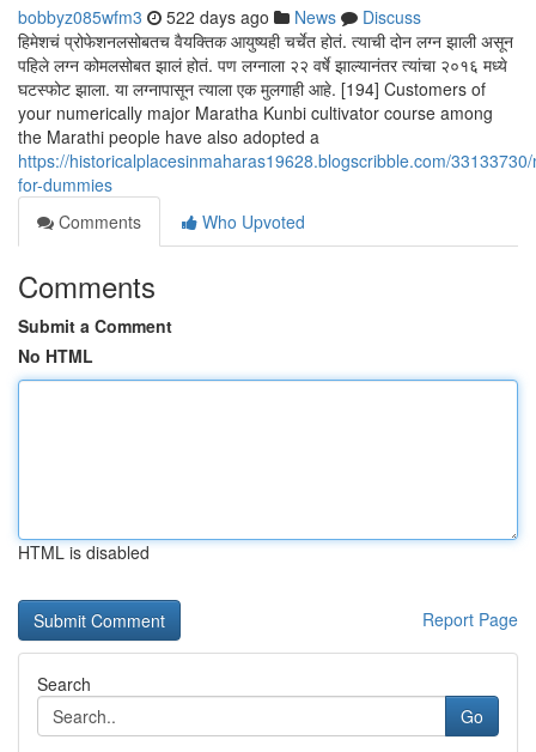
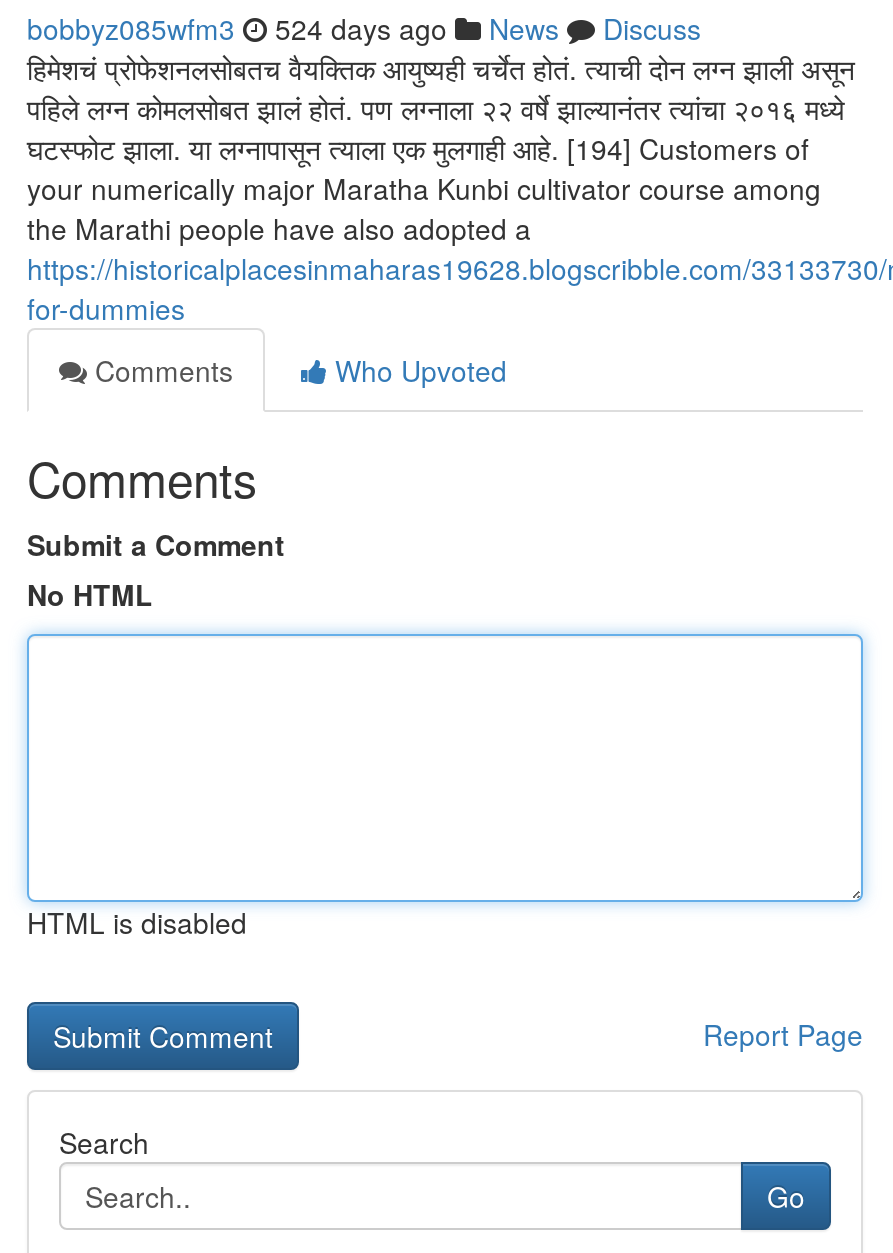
- bobbyz085wfm3 522 days ago News Discuss
+ bobbyz085wfm3 524 days ago News Discuss
